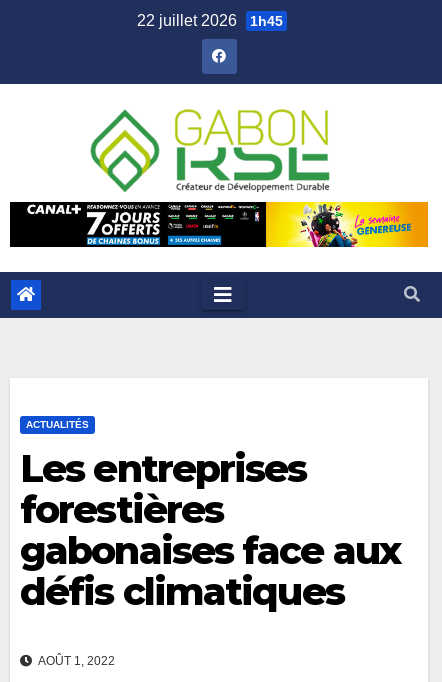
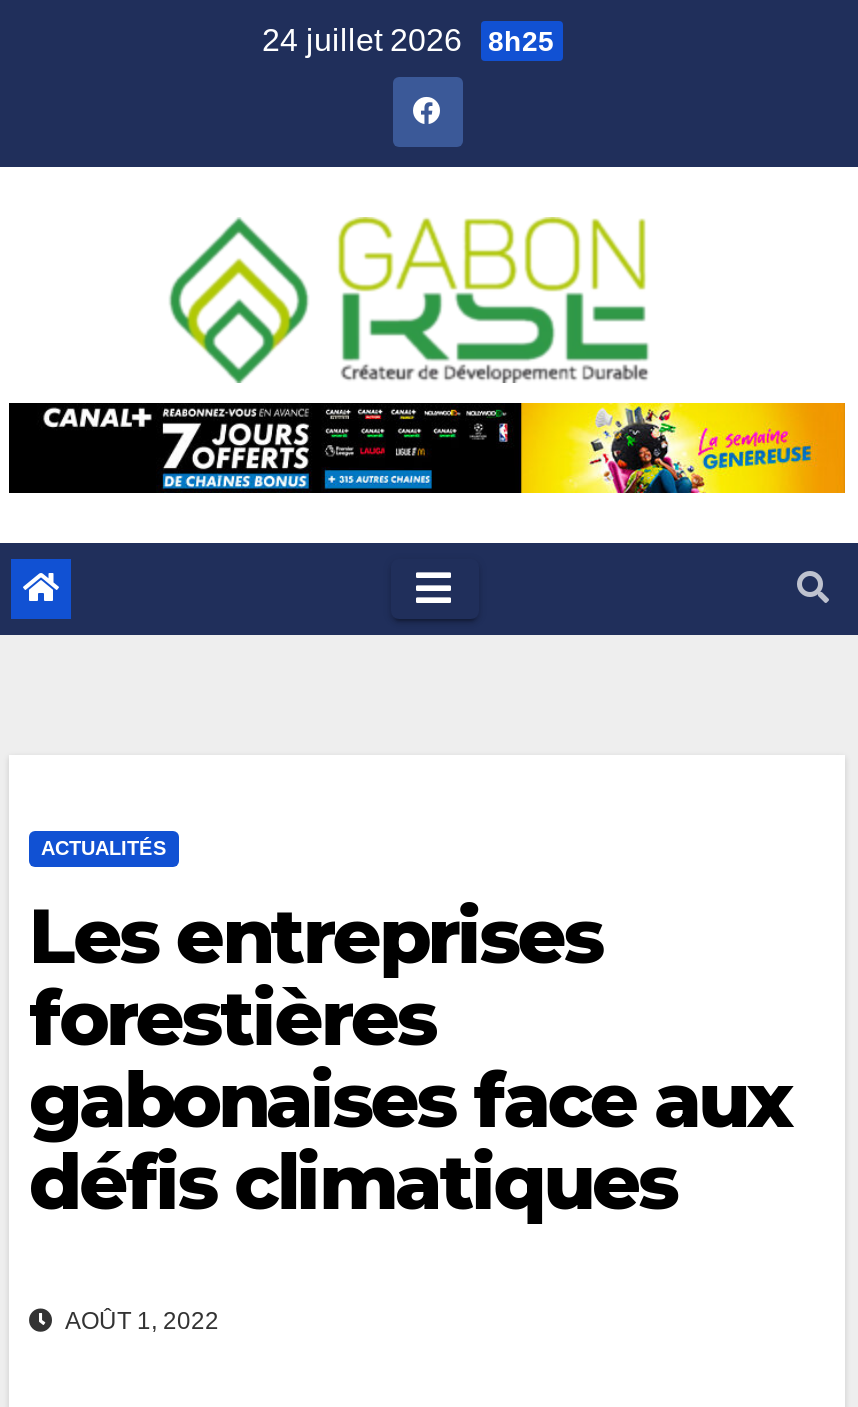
- 22 juillet 2026 1h45
+ 24 juillet 2026 8h25
